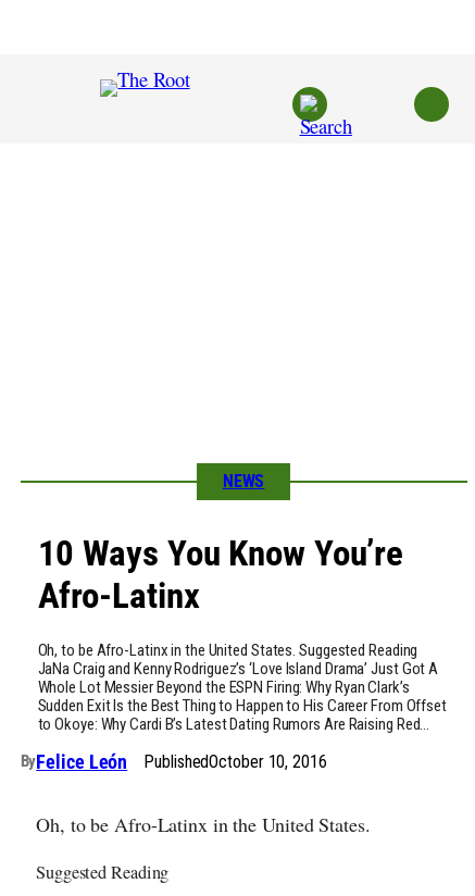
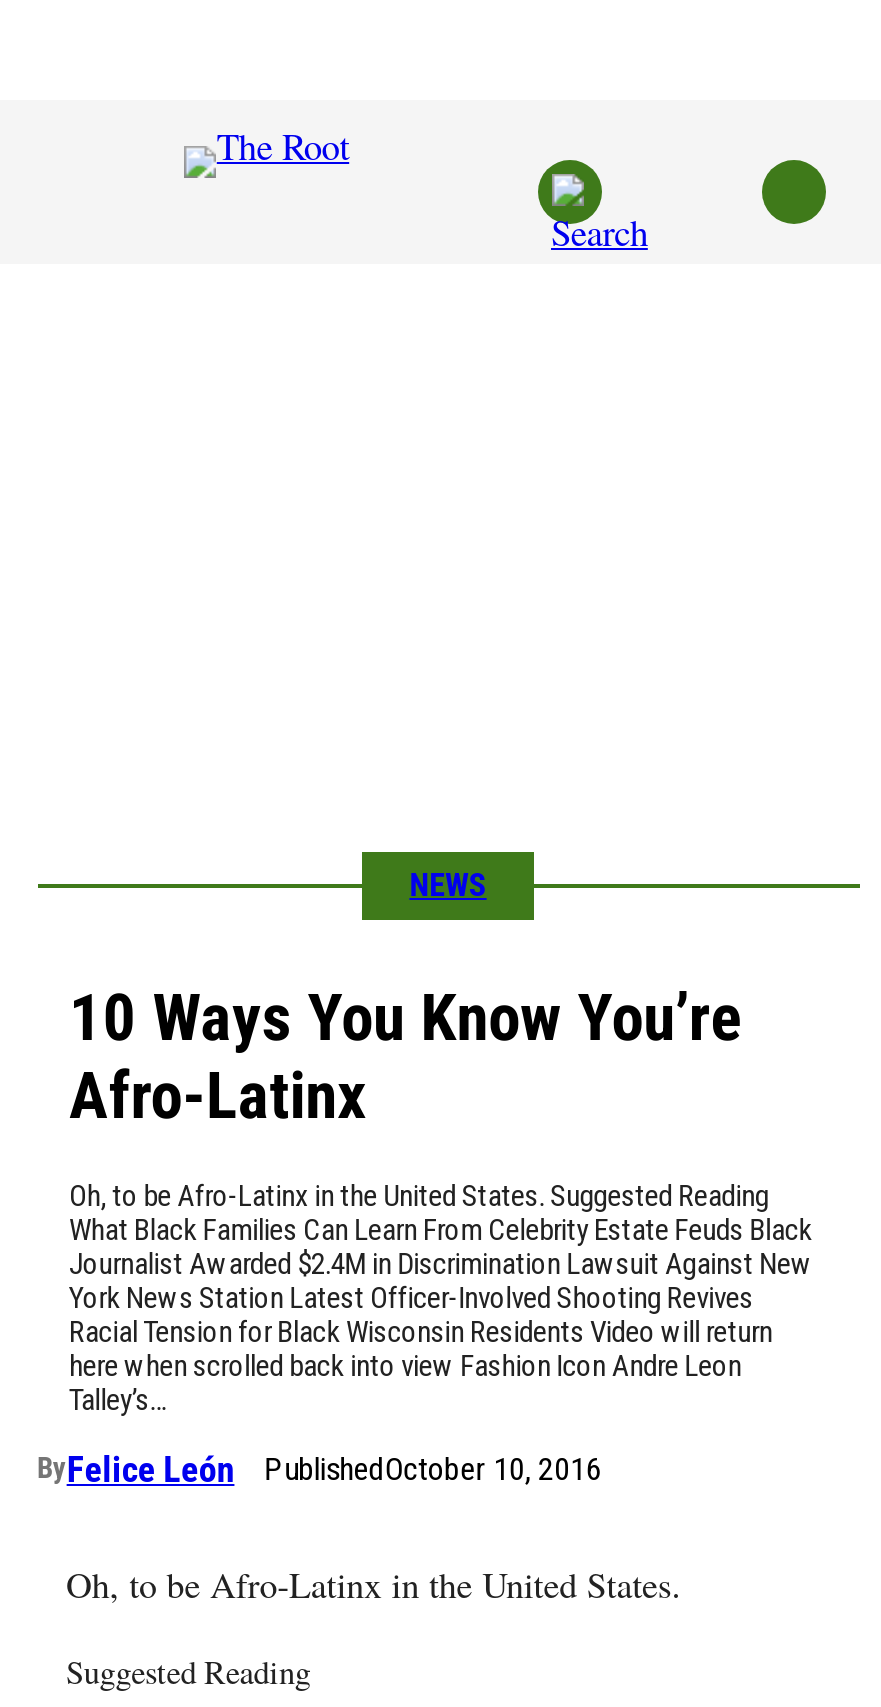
- JaNa Craig and Kenny Rodriguez’s ‘Love Island Drama’ Just Got A
- Whole Lot Messier Beyond the ESPN Firing: Why Ryan Clark’s
- Sudden Exit Is the Best Thing to Happen to His Career From Offset
- to Okoye: Why Cardi B’s Latest Dating Rumors Are Raising Red…
+ What Black Families Can Learn From Celebrity Estate Feuds Black
+ Journalist Awarded $2.4M in Discrimination Lawsuit Against New
+ York News Station Latest Officer-Involved Shooting Revives
+ Racial Tension for Black Wisconsin Residents Video will return
+ here when scrolled back into view Fashion Icon Andre Leon
+ Talley’s…
